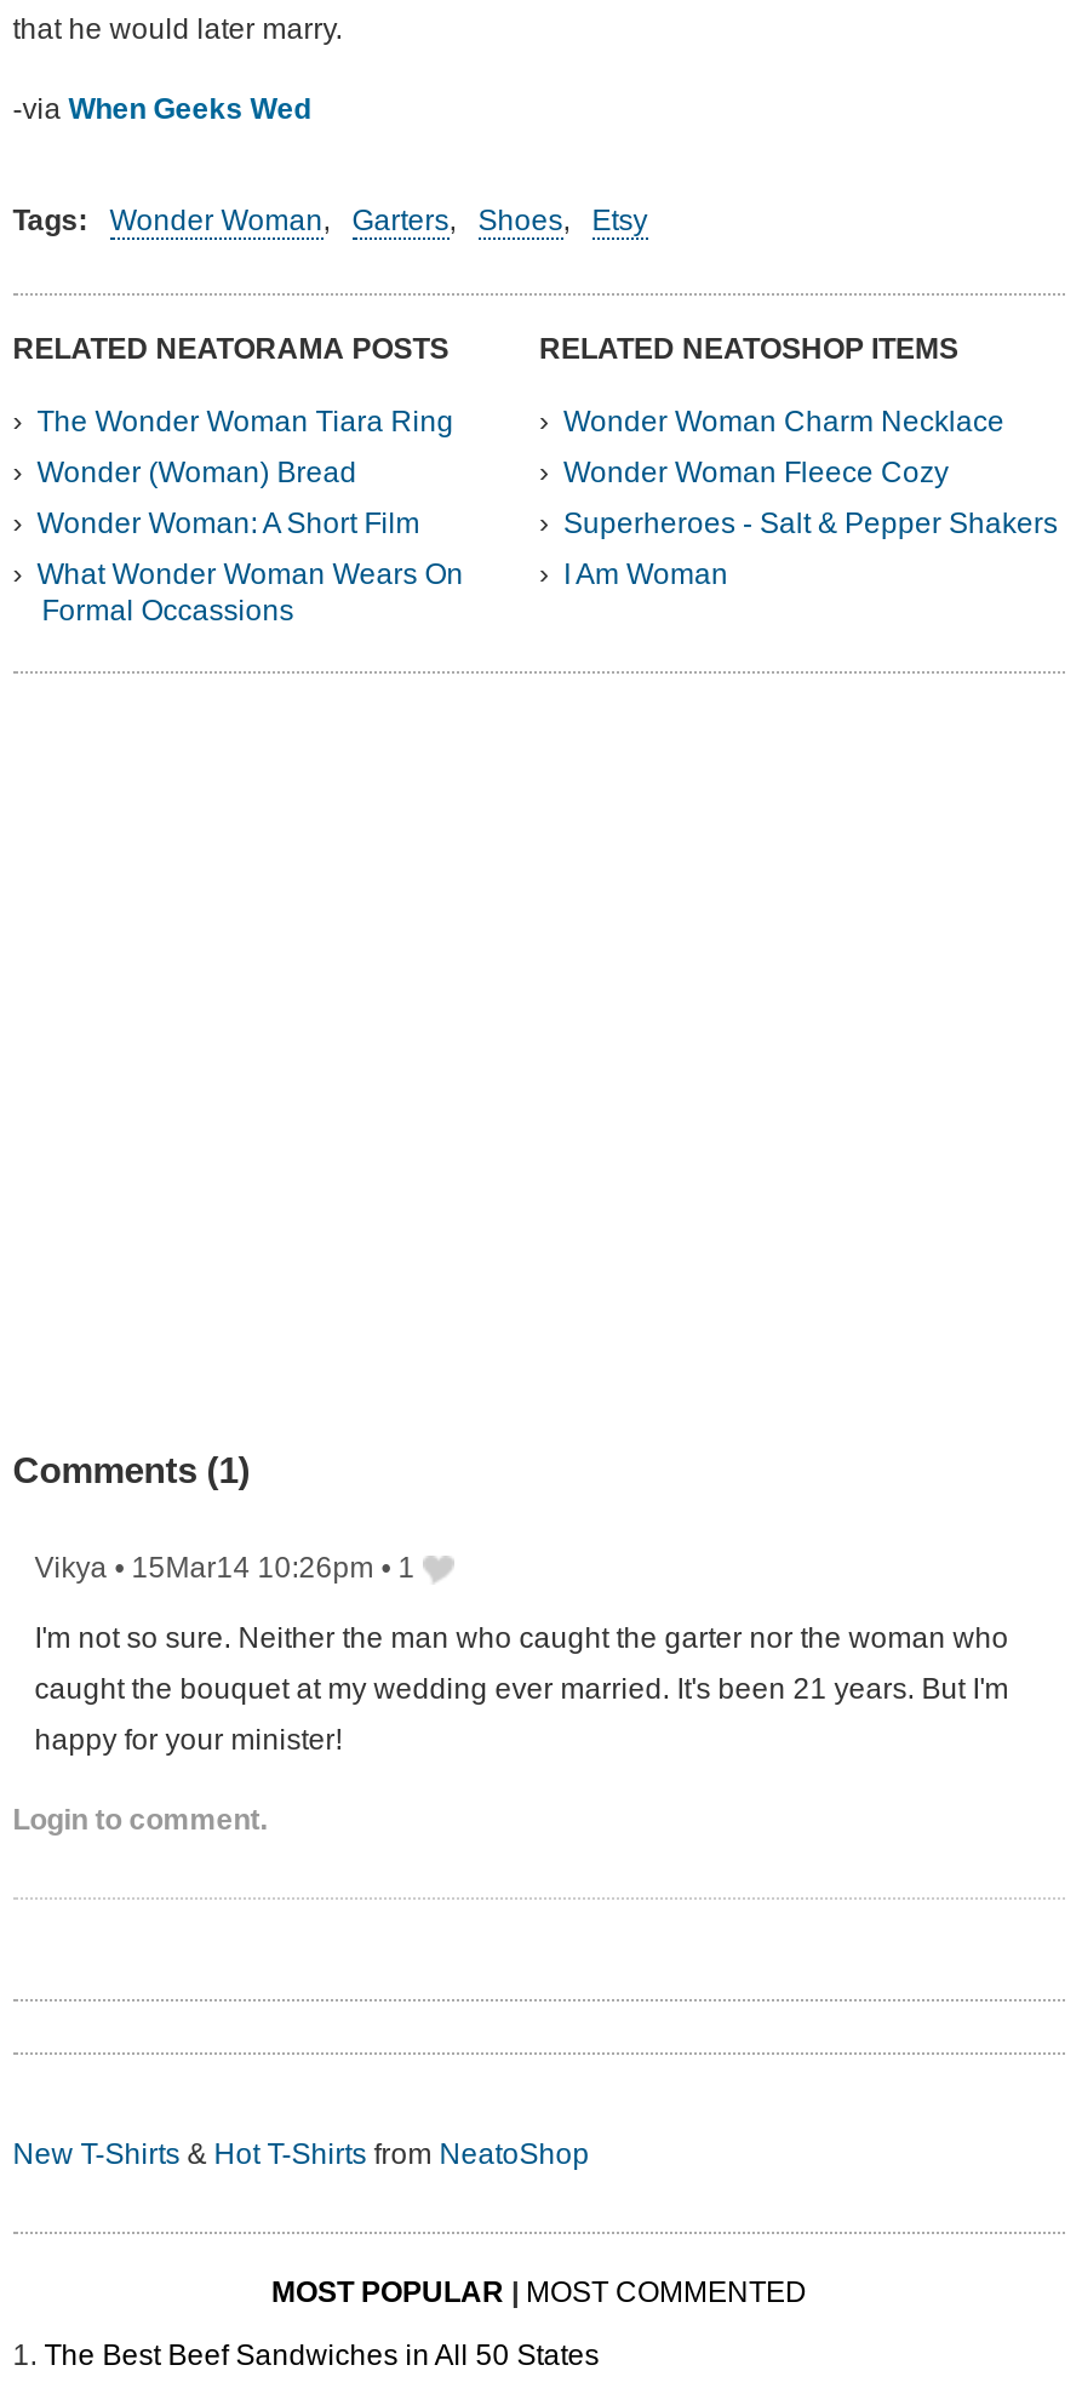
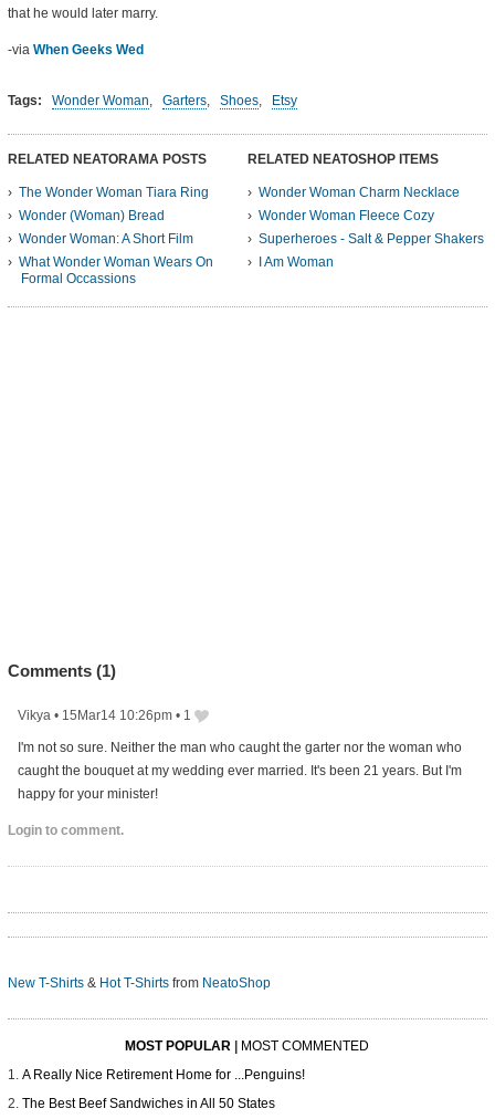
+ A Really Nice Retirement Home for ...Penguins!
